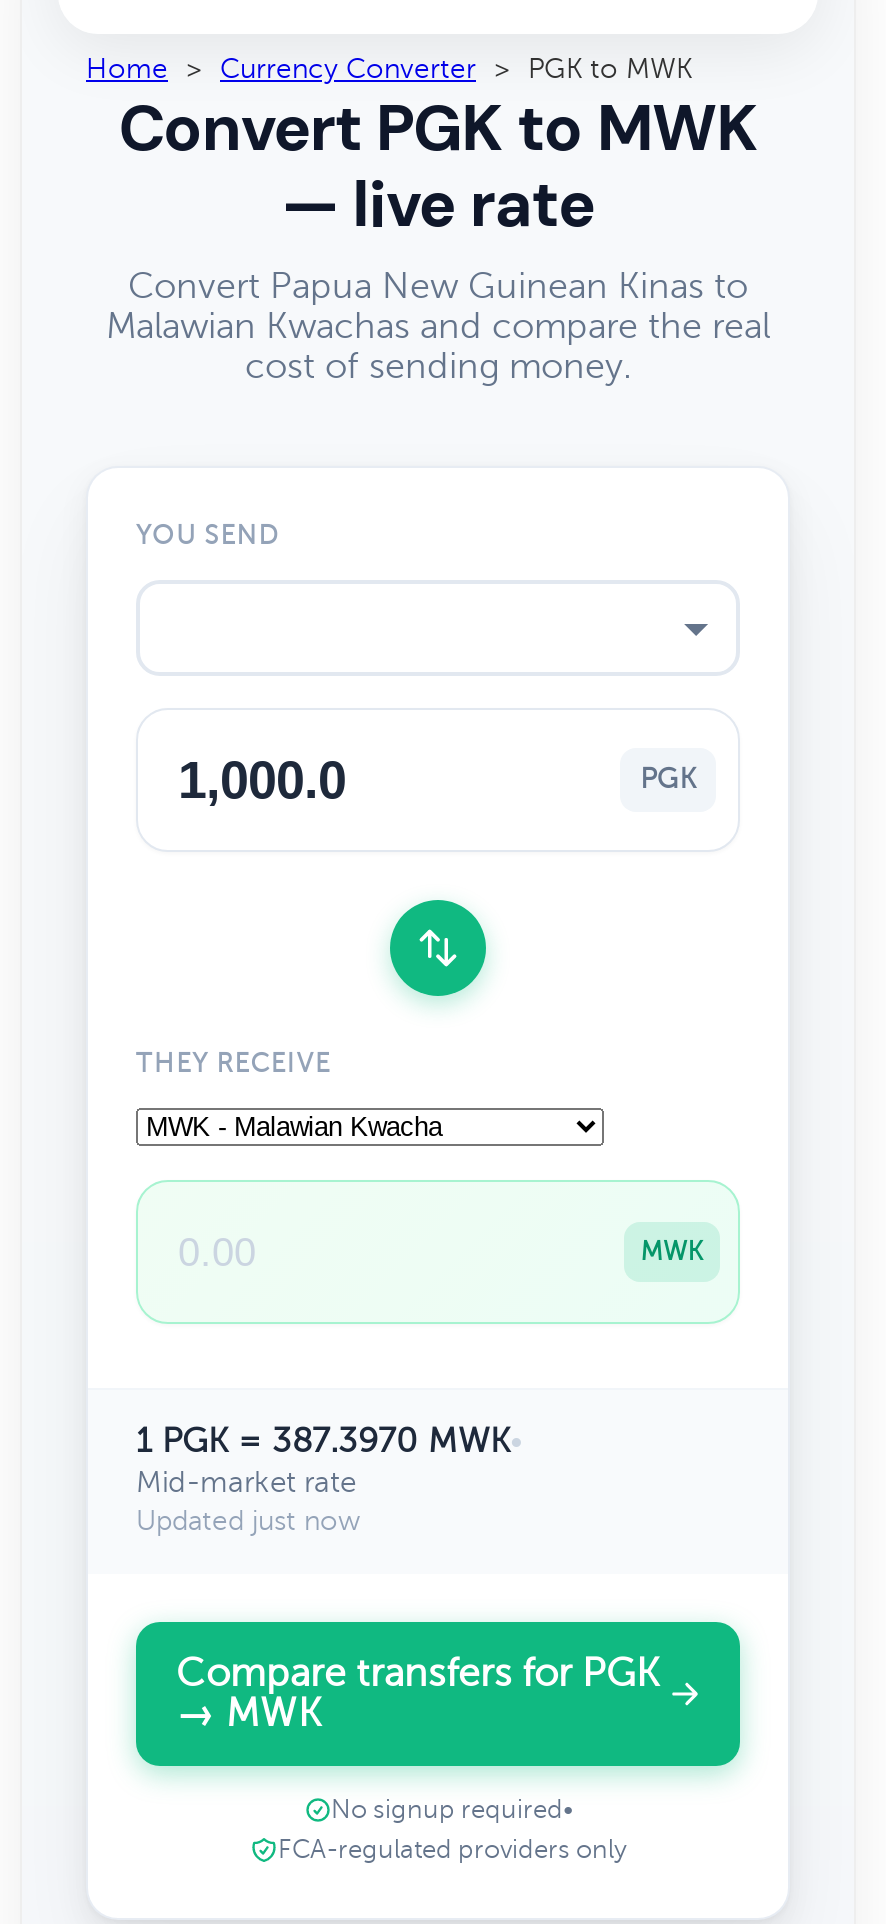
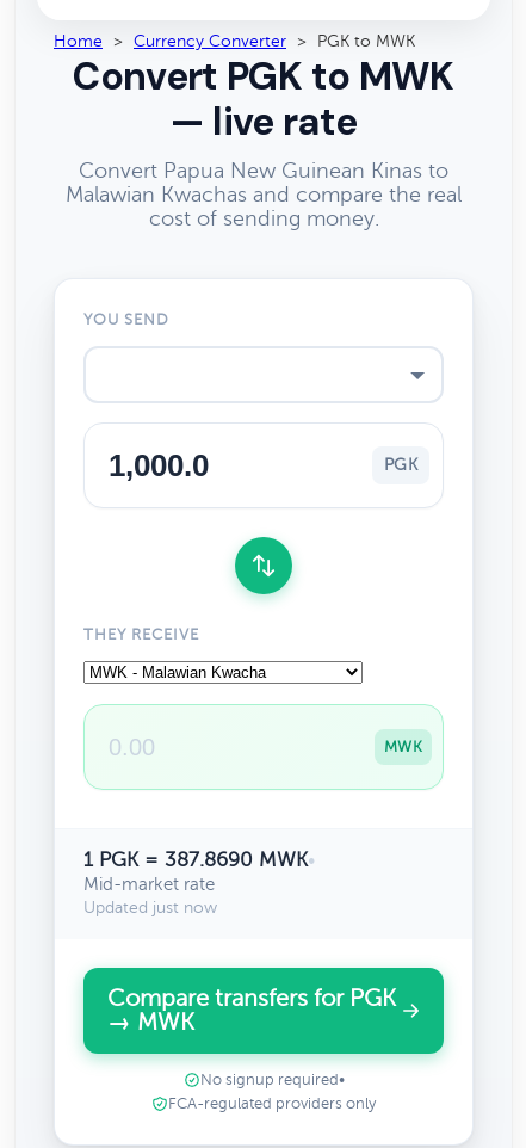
- 1 PGK = 387.3970 MWK •
+ 1 PGK = 387.8690 MWK •
